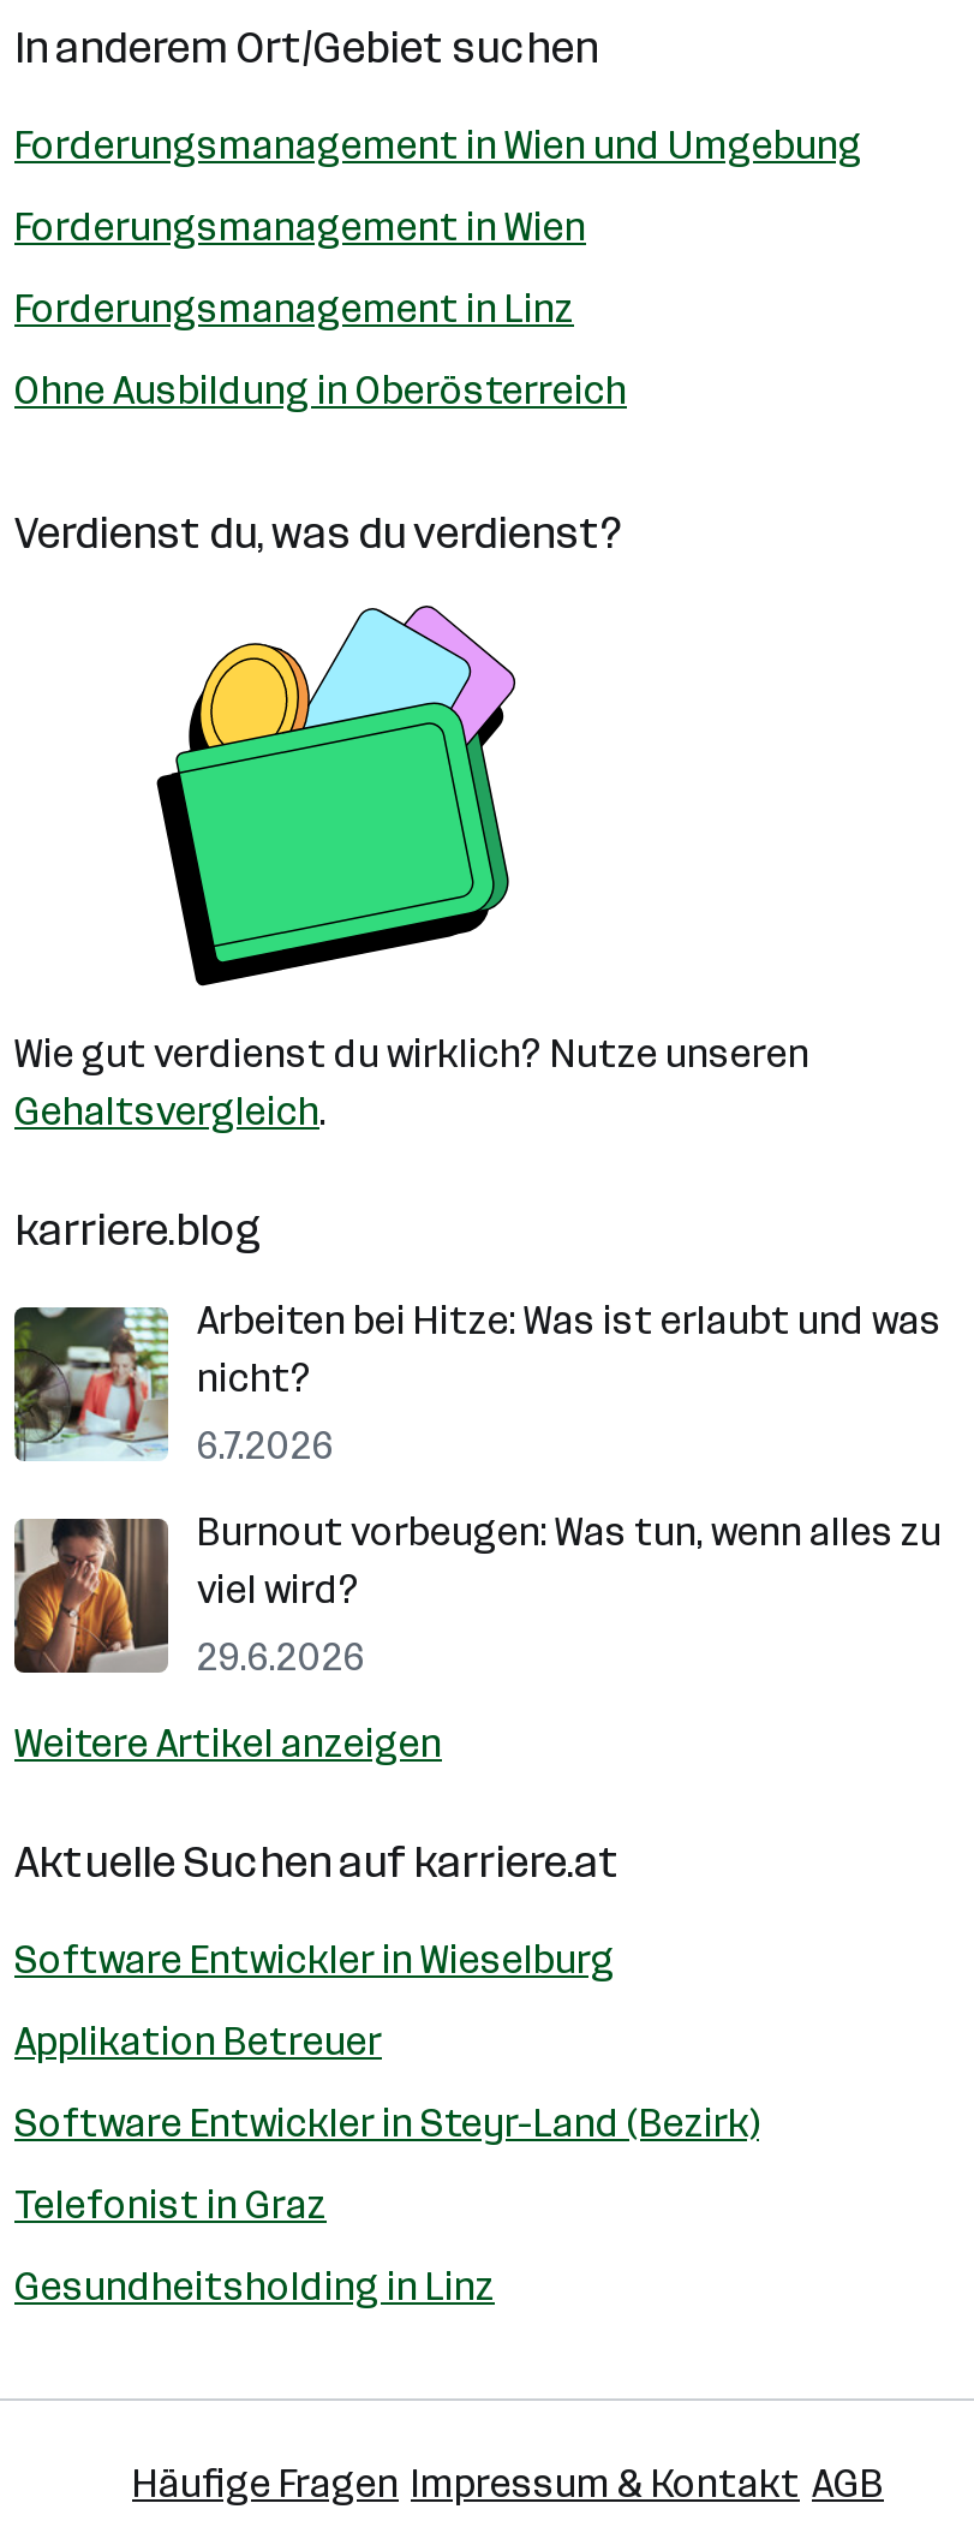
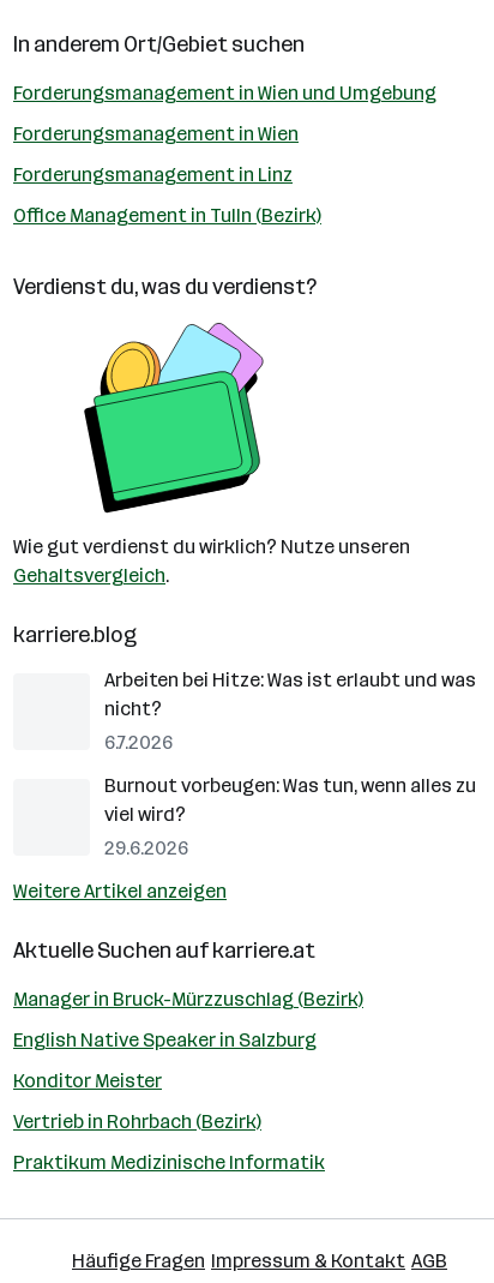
- Ohne Ausbildung in Oberösterreich
+ Office Management in Tulln (Bezirk)

- [image]

- [image]

- Software Entwickler in Wieselburg
+ Manager in Bruck-Mürzzuschlag (Bezirk)

- Applikation Betreuer
+ English Native Speaker in Salzburg

- Software Entwickler in Steyr-Land (Bezirk)
+ Konditor Meister

- Telefonist in Graz
+ Vertrieb in Rohrbach (Bezirk)

- Gesundheitsholding in Linz
+ Praktikum Medizinische Informatik
